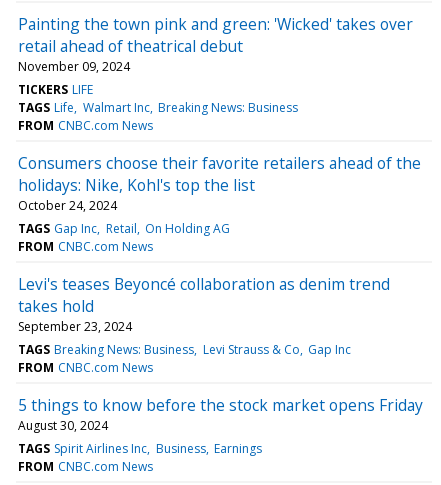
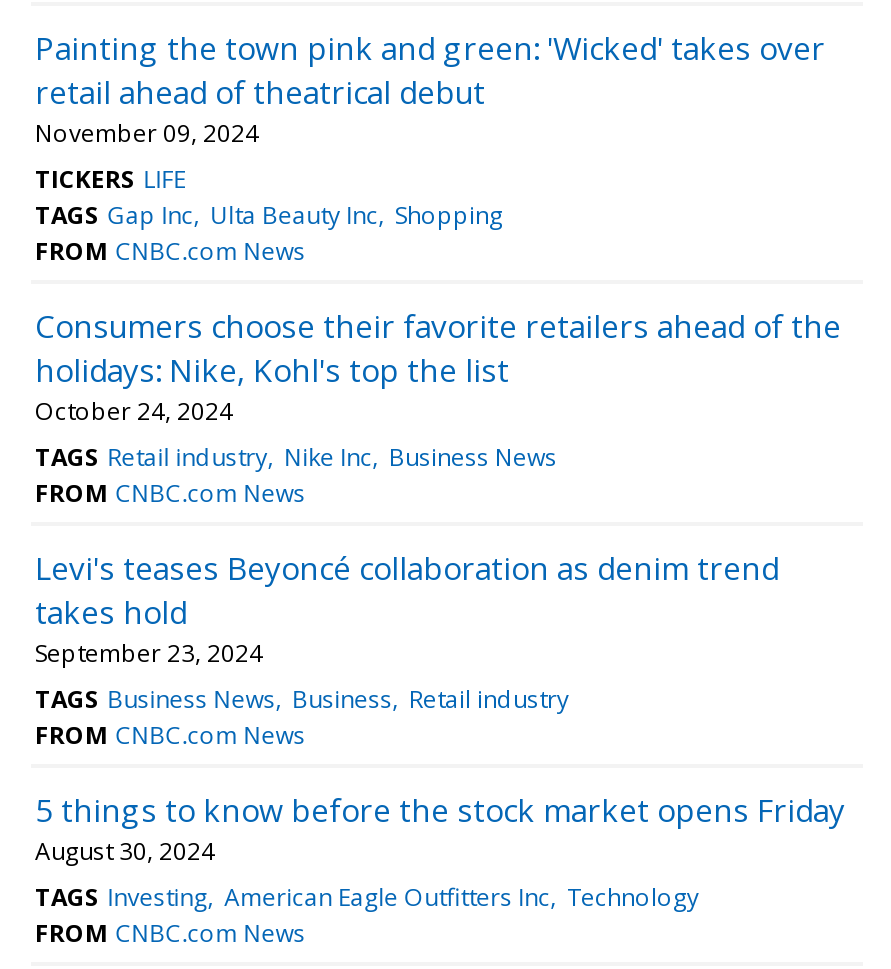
- TAGS Life Walmart Inc Breaking News: Business
+ TAGS Gap Inc Ulta Beauty Inc Shopping

- TAGS Gap Inc Retail On Holding AG
+ TAGS Retail industry Nike Inc Business News

- TAGS Breaking News: Business Levi Strauss & Co Gap Inc
+ TAGS Business News Business Retail industry

- TAGS Spirit Airlines Inc Business Earnings
+ TAGS Investing American Eagle Outfitters Inc Technology
